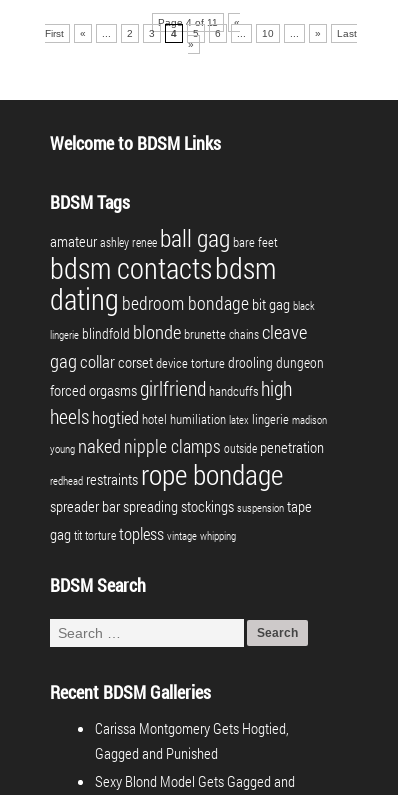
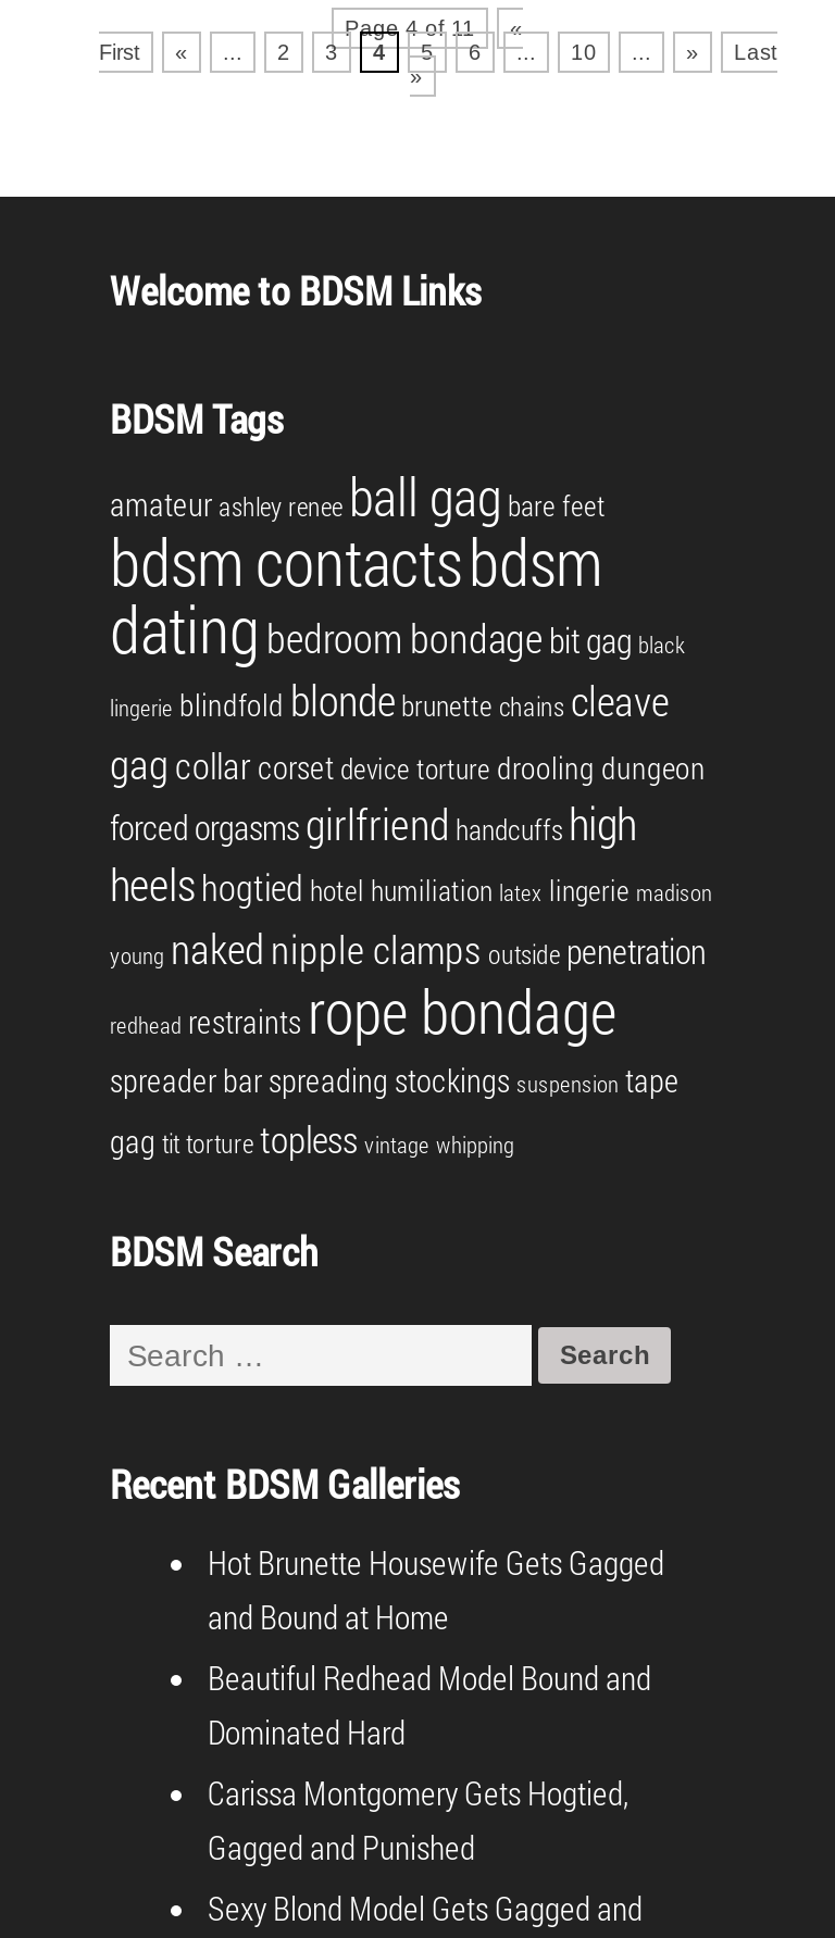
+ Hot Brunette Housewife Gets Gagged
+ and Bound at Home
+ Beautiful Redhead Model Bound and
+ Dominated Hard
